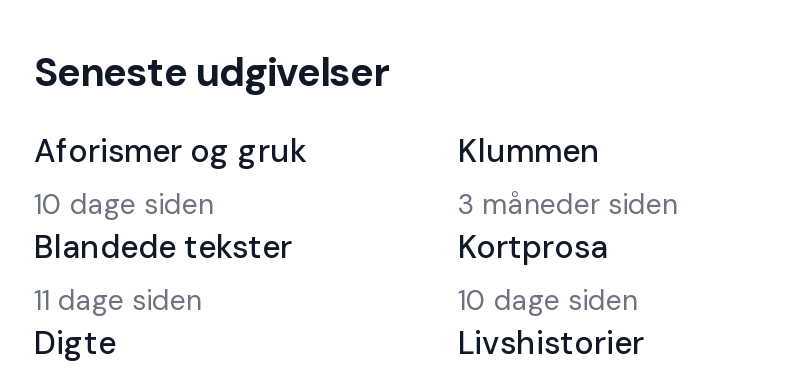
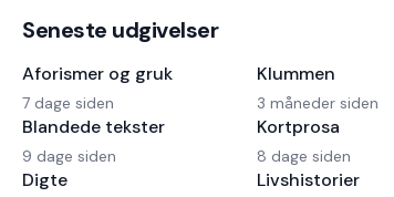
- 10 dage siden
+ 7 dage siden

- 11 dage siden
+ 9 dage siden

- 10 dage siden
+ 8 dage siden
